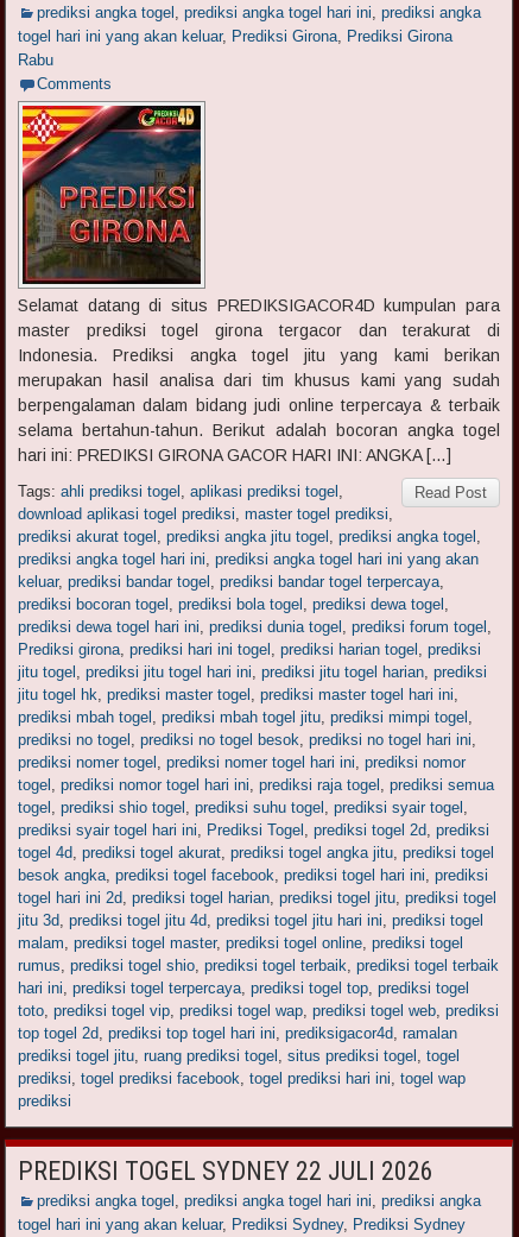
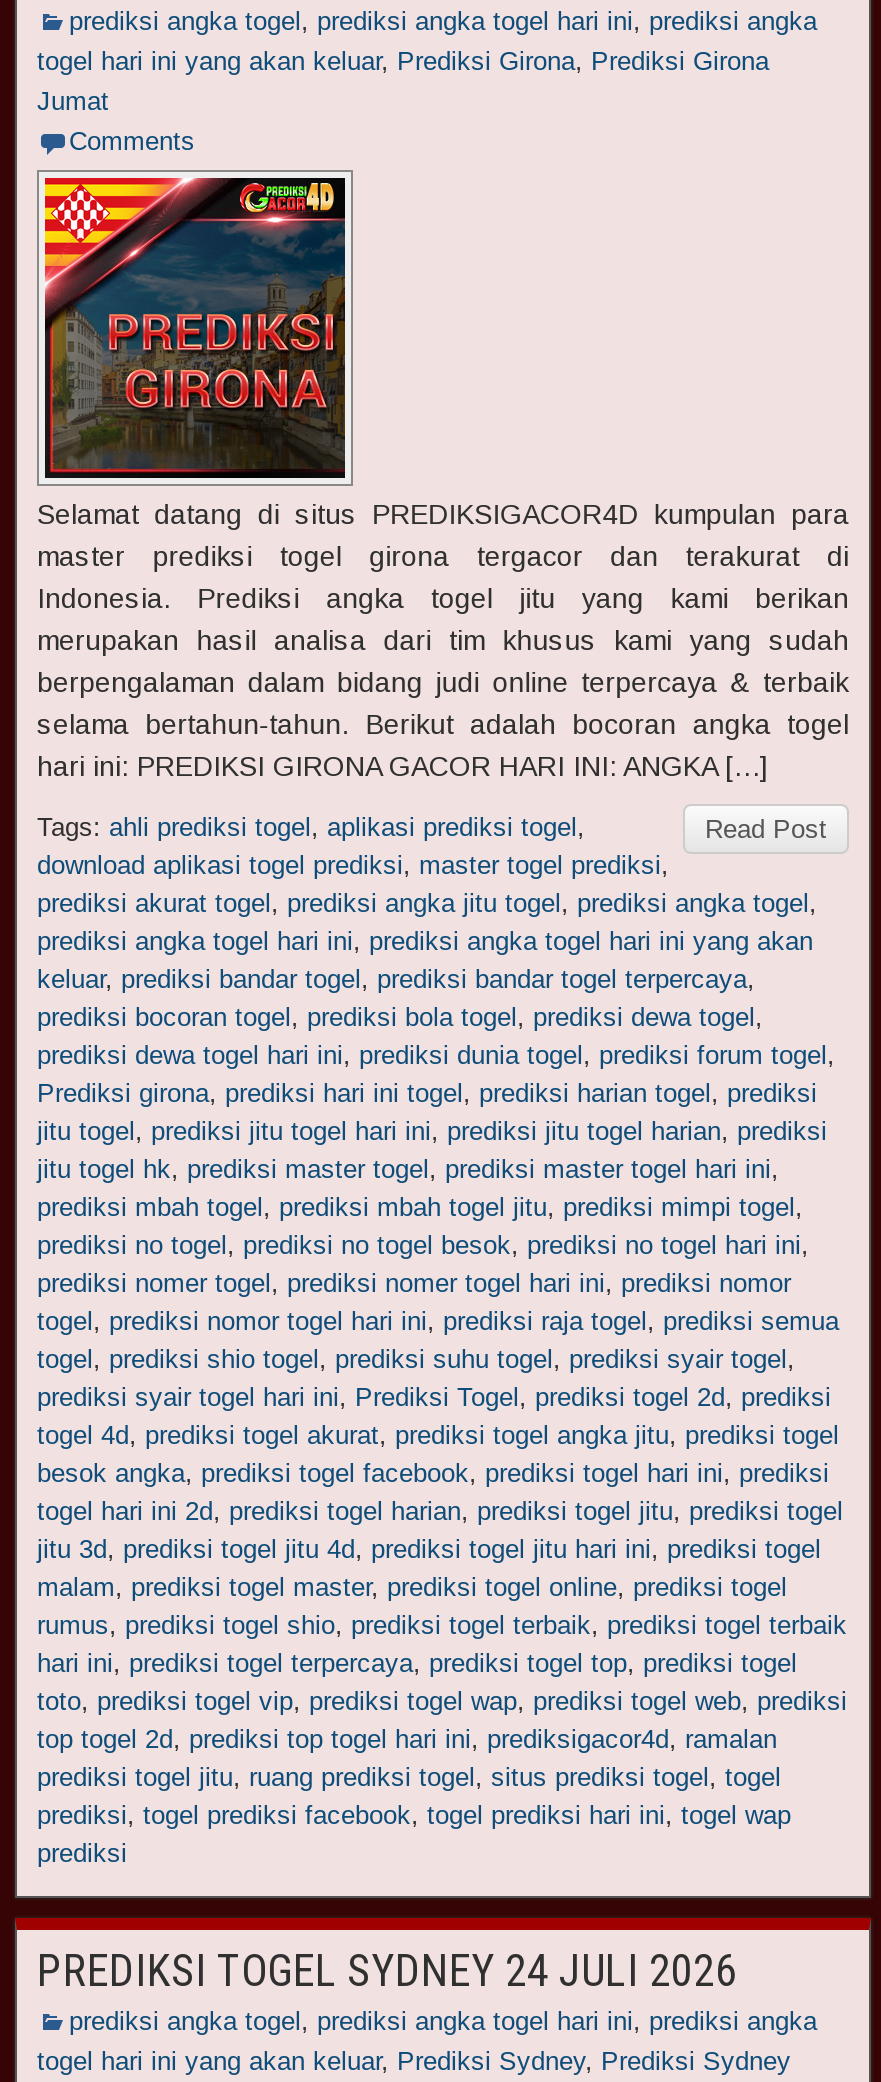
- Rabu
+ Jumat

- PREDIKSI TOGEL SYDNEY 22 JULI 2026
+ PREDIKSI TOGEL SYDNEY 24 JULI 2026
